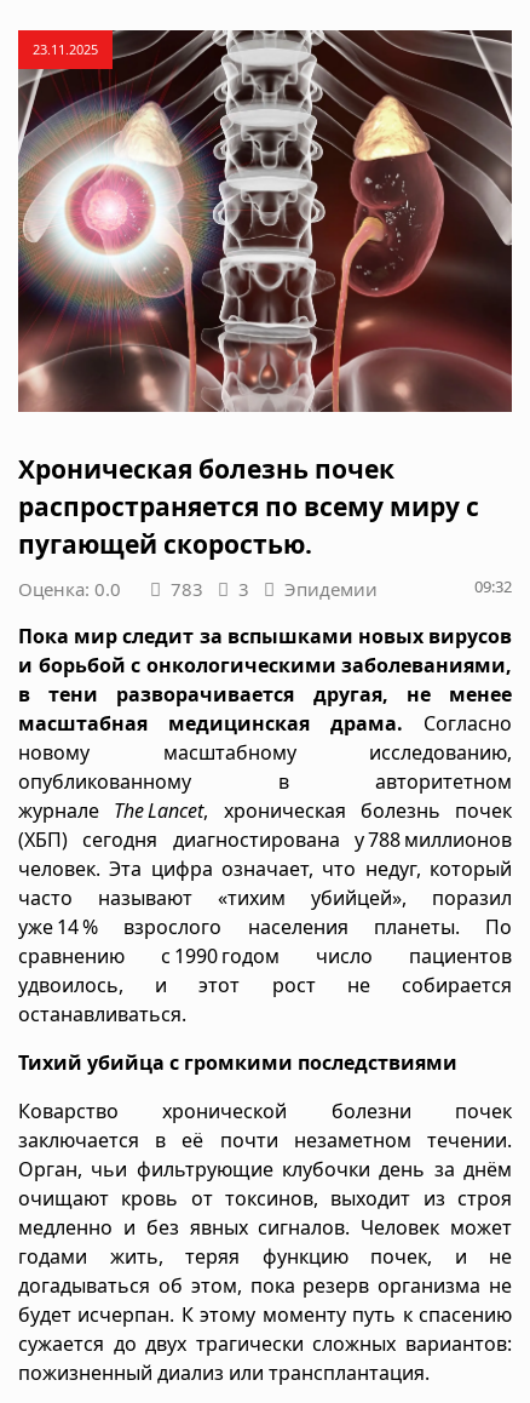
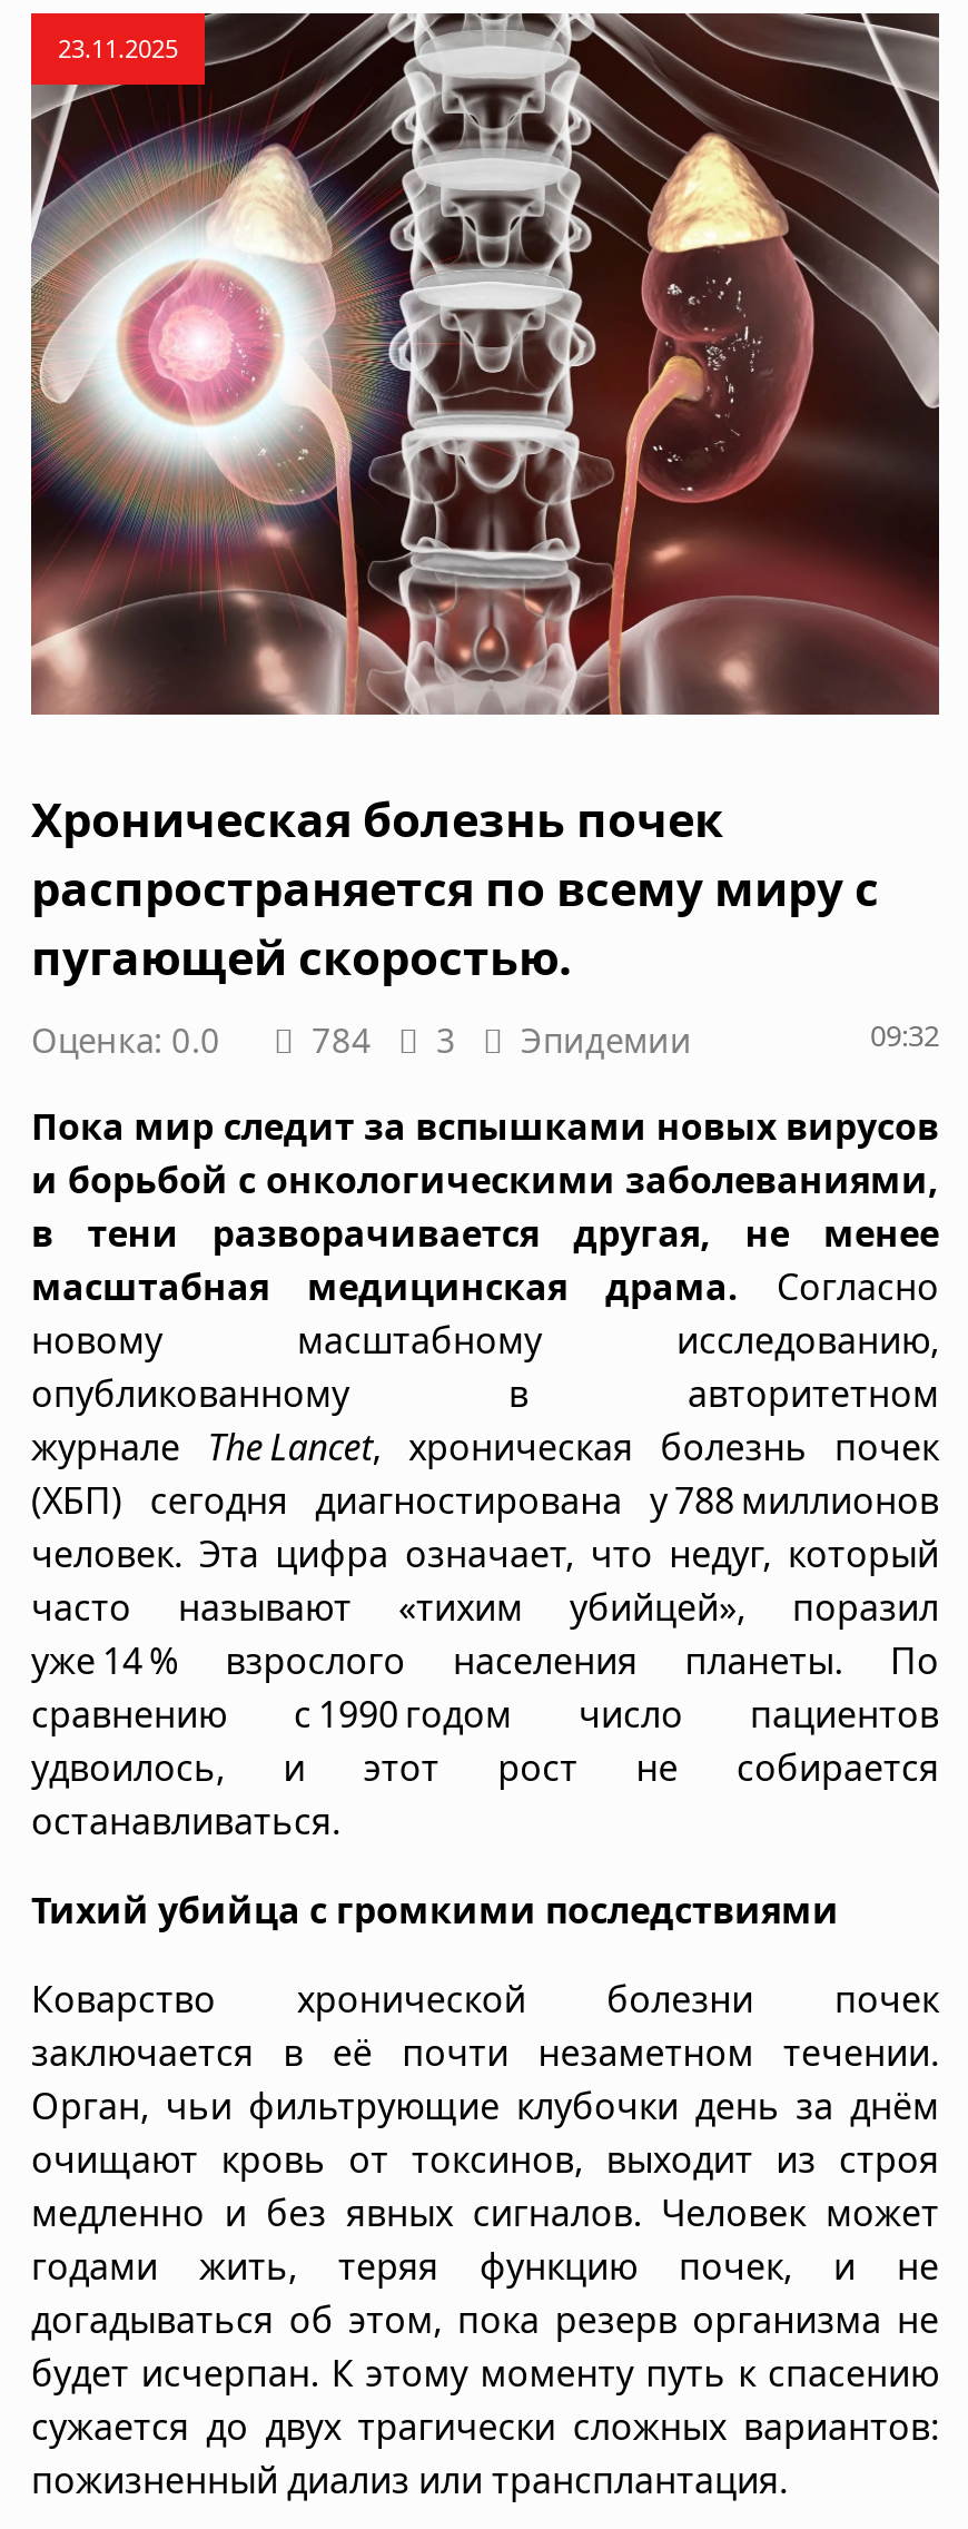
- Оценка: 0.0 783 3 Эпидемии
+ Оценка: 0.0 784 3 Эпидемии
